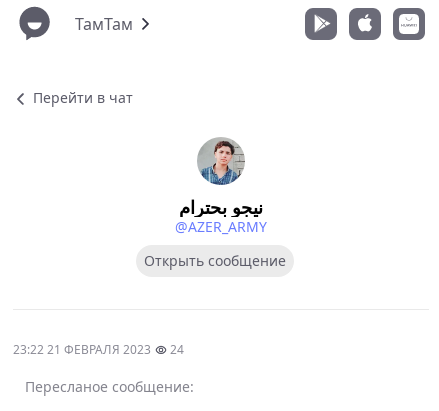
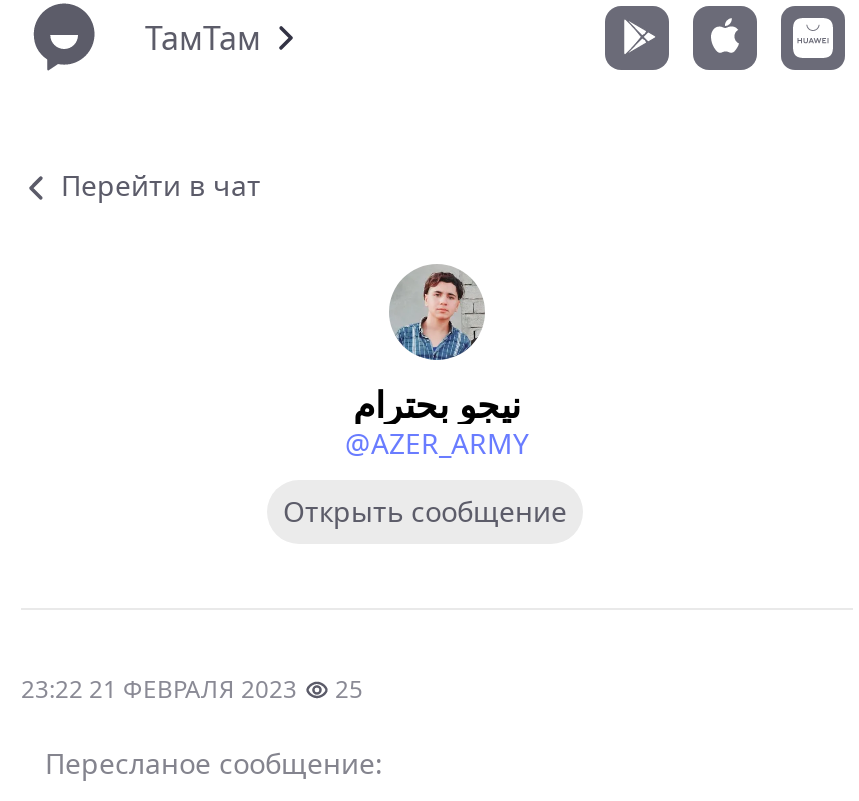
- 23:22 21 ФЕВРАЛЯ 2023 24
+ 23:22 21 ФЕВРАЛЯ 2023 25
